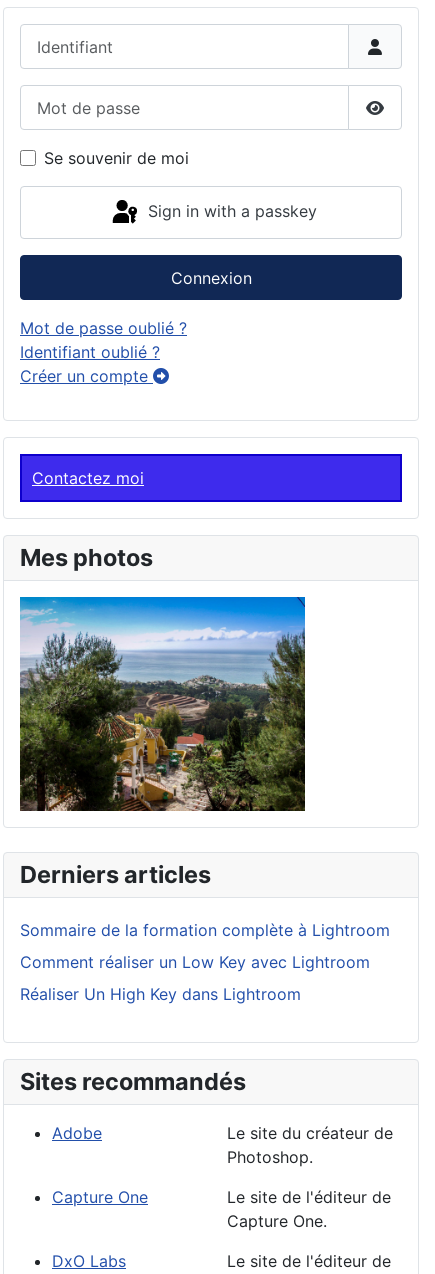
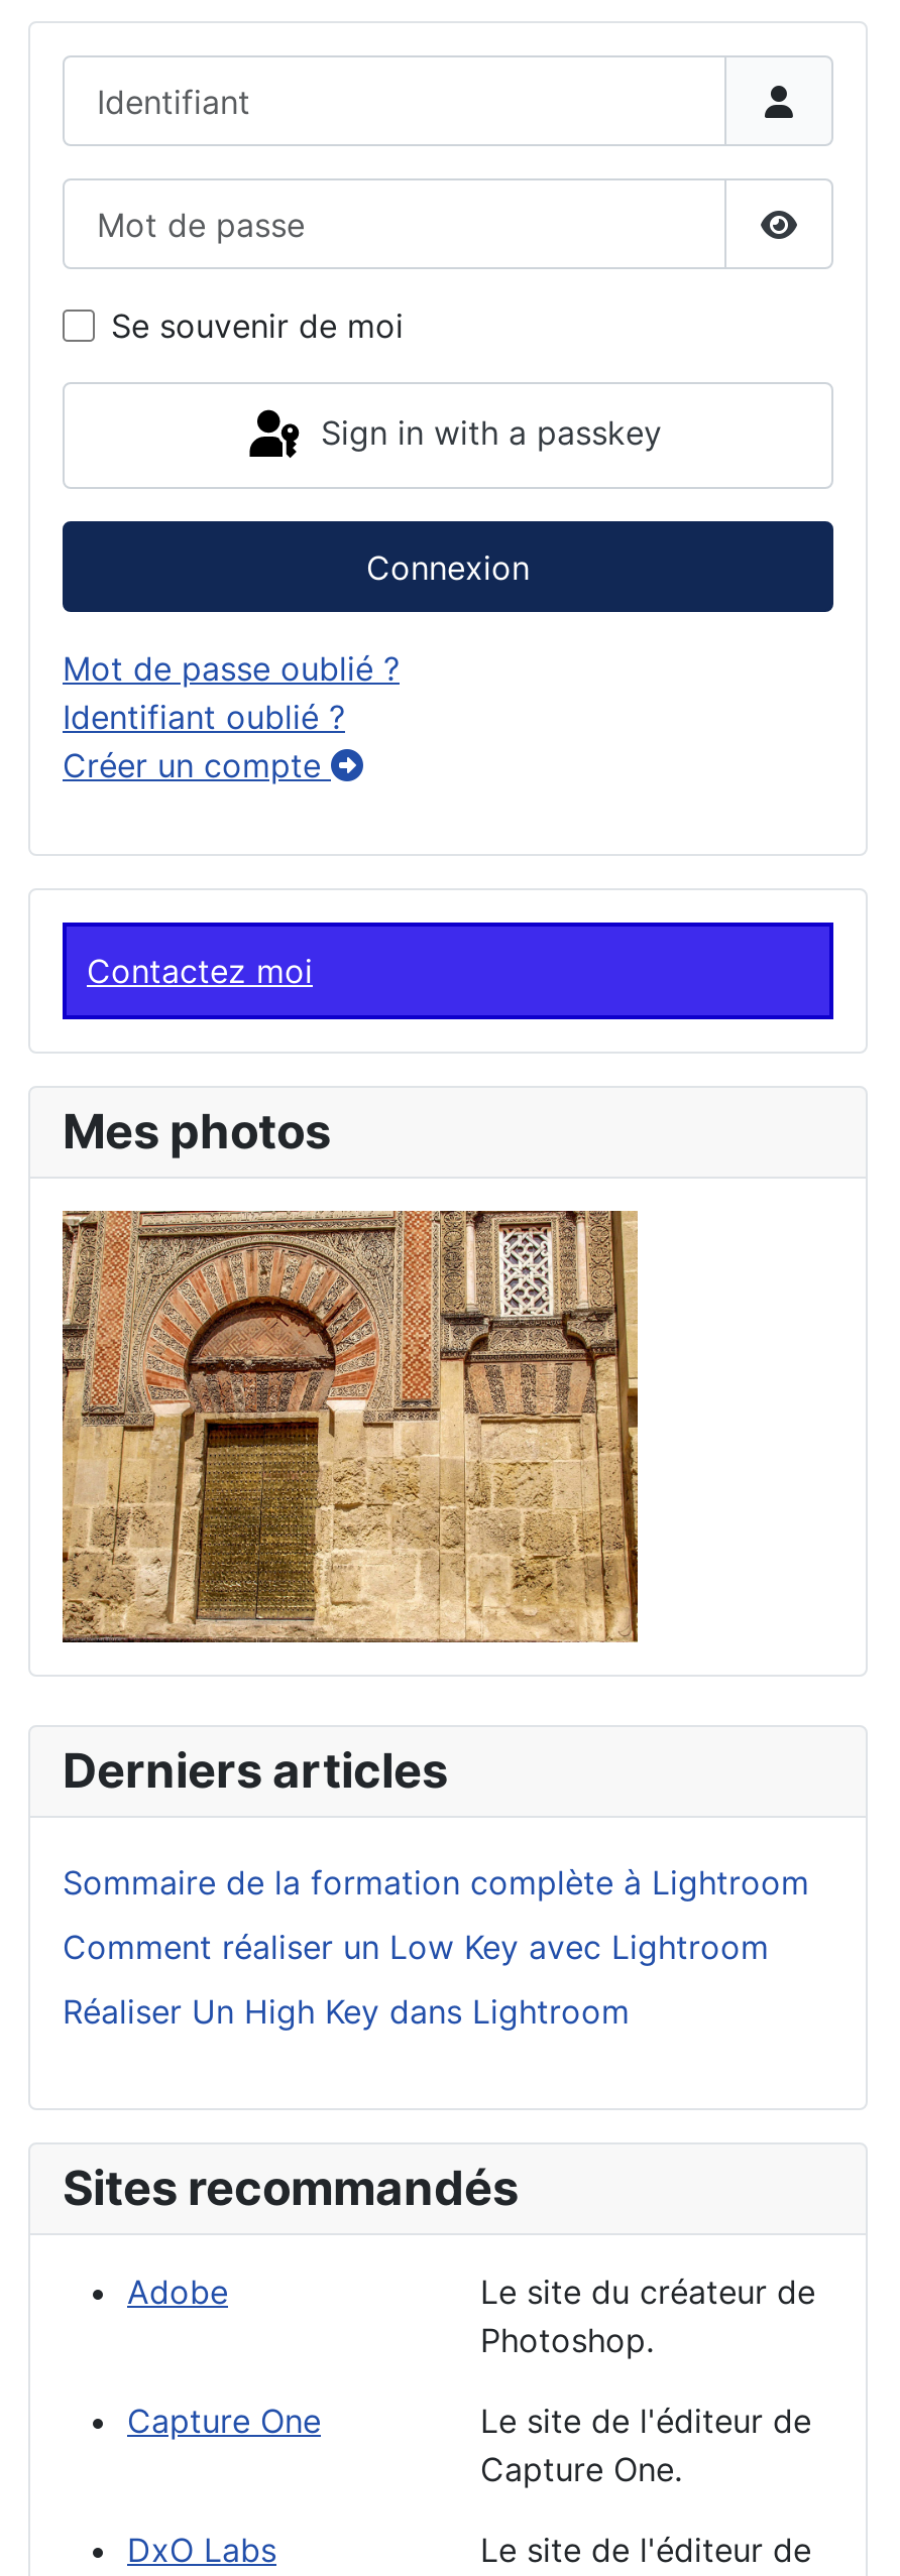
- [image]
+ [image]
